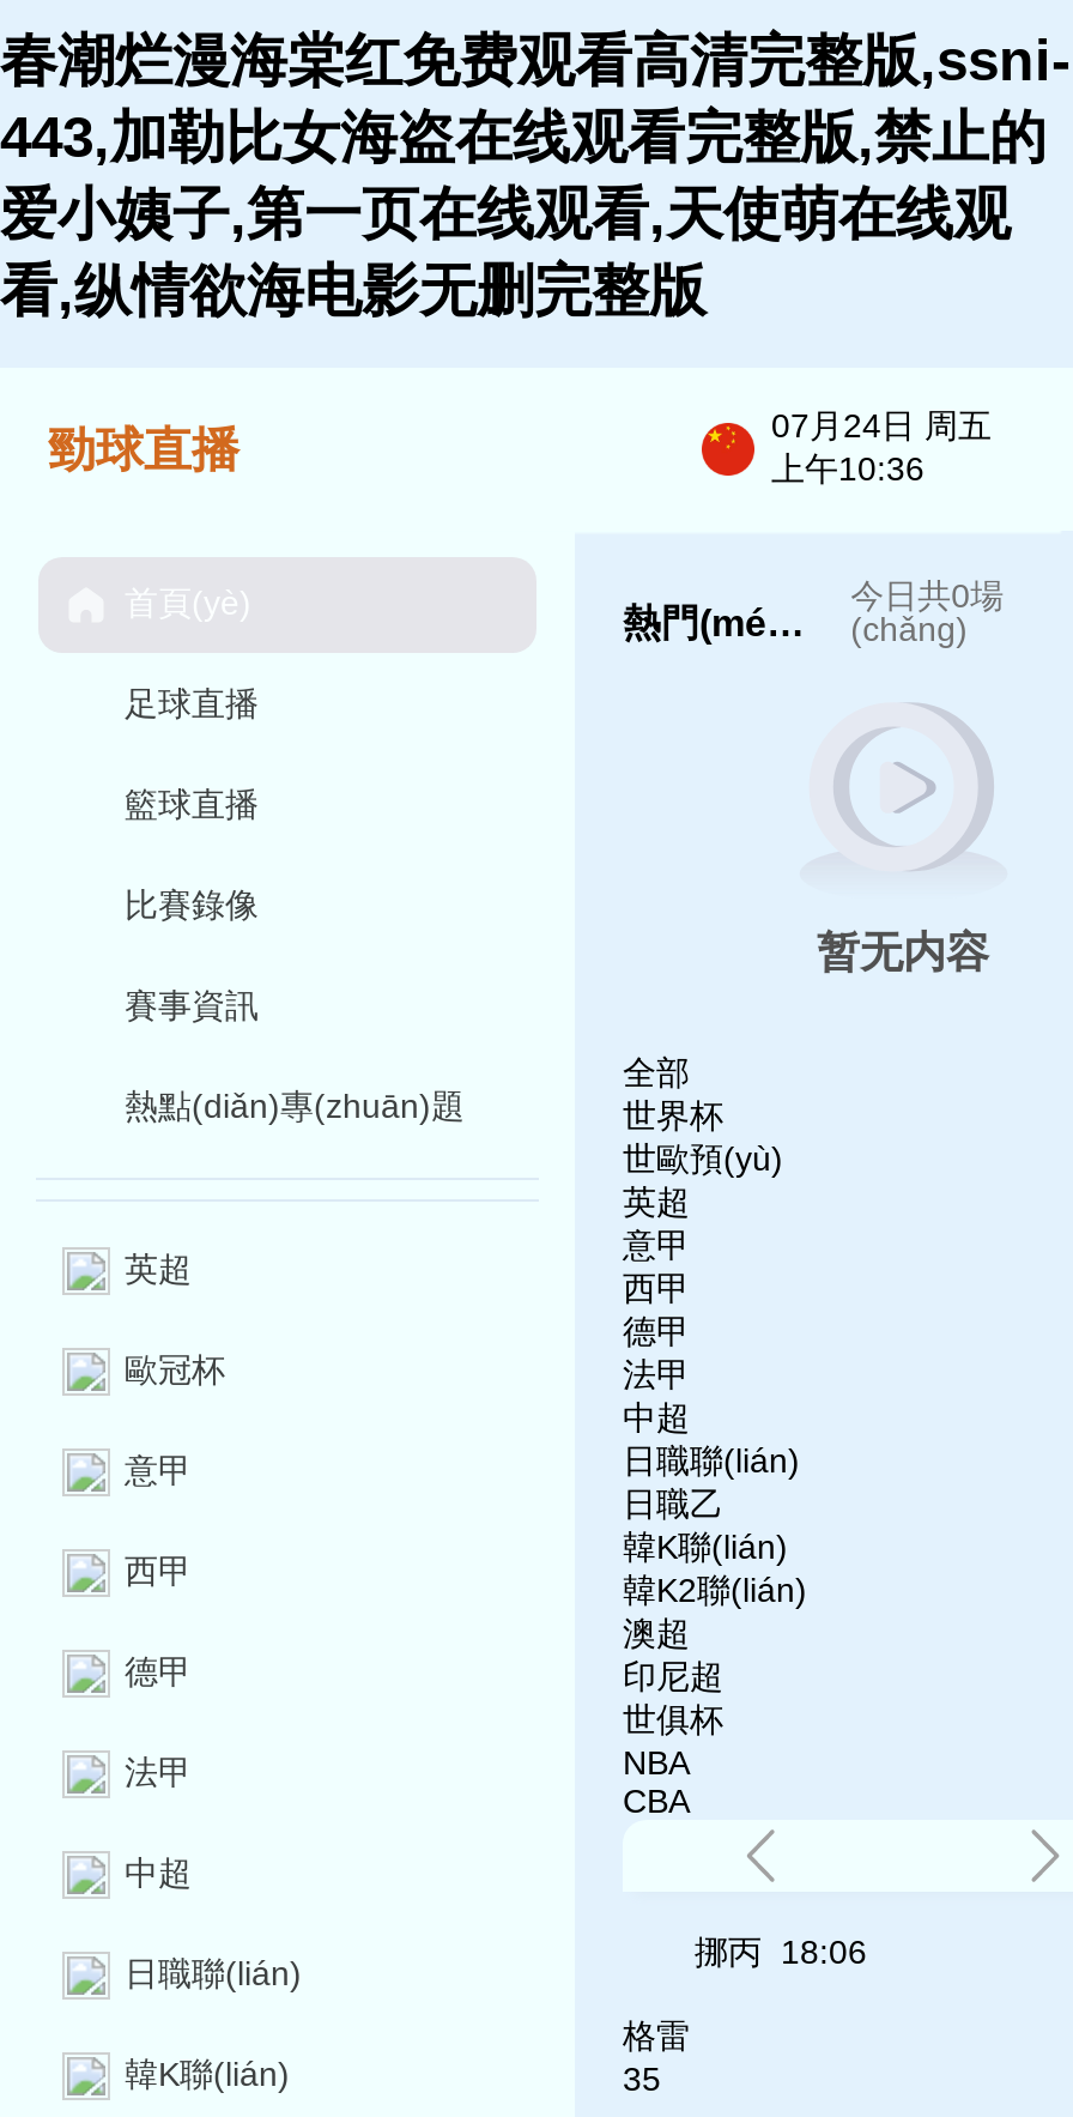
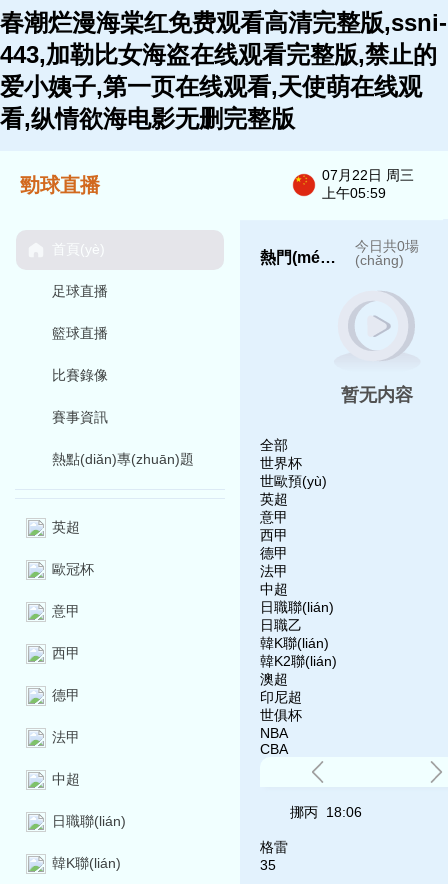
- 07月24日 周五
+ 07月22日 周三

- 上午10:36
+ 上午05:59
